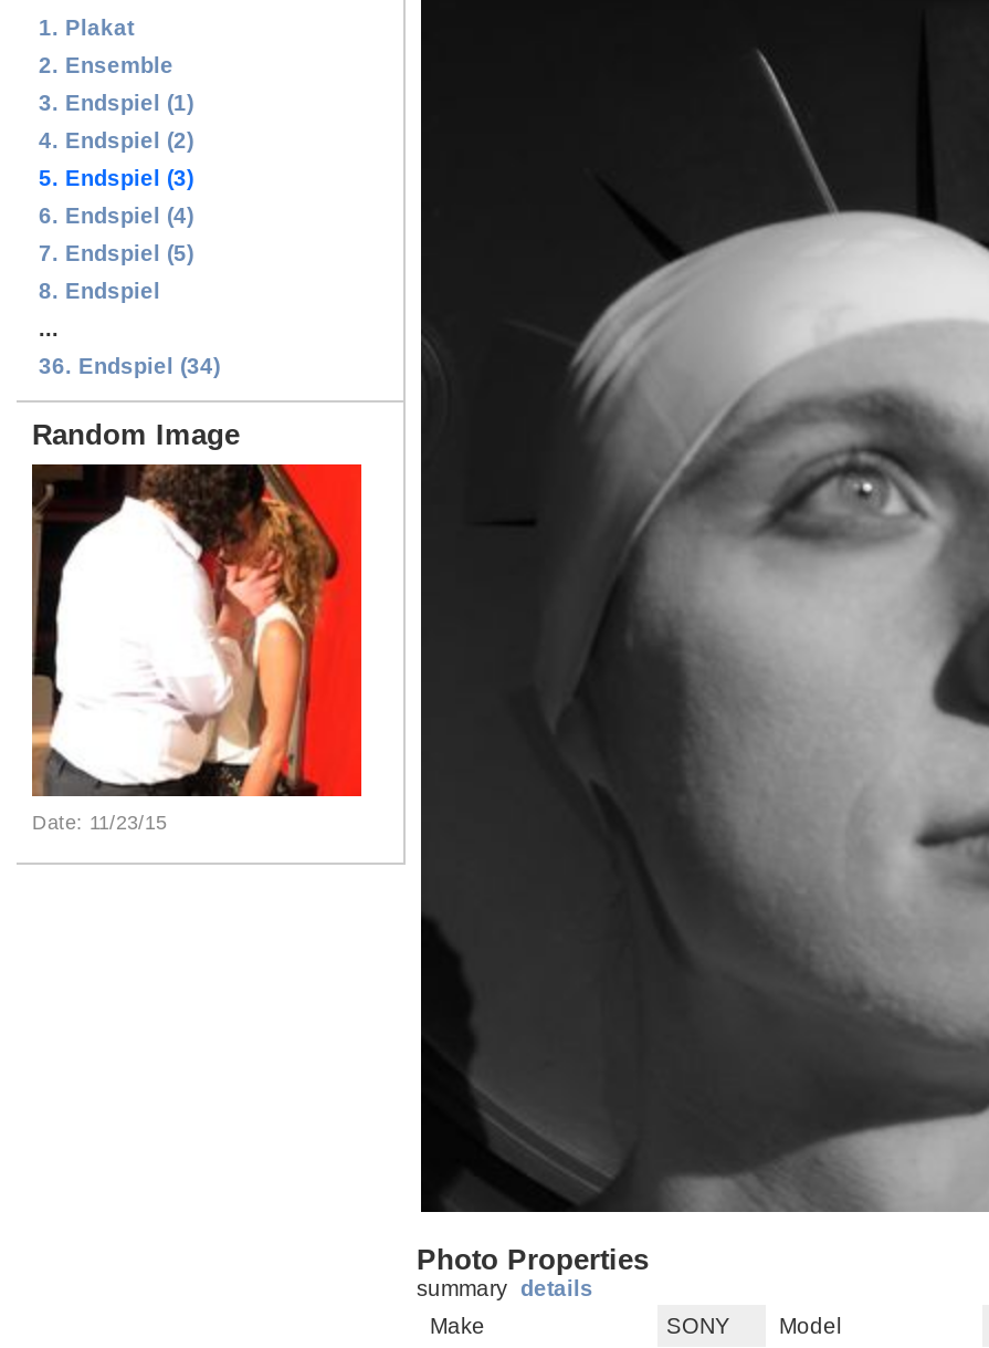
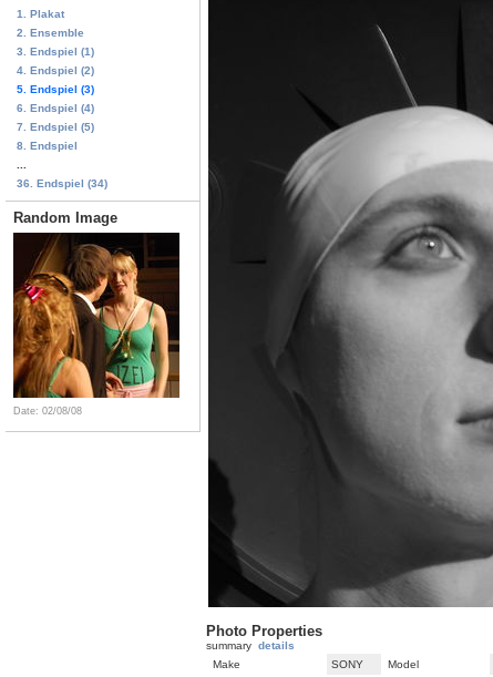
- [image]
- Date: 11/23/15
+ [image]
+ Date: 02/08/08
